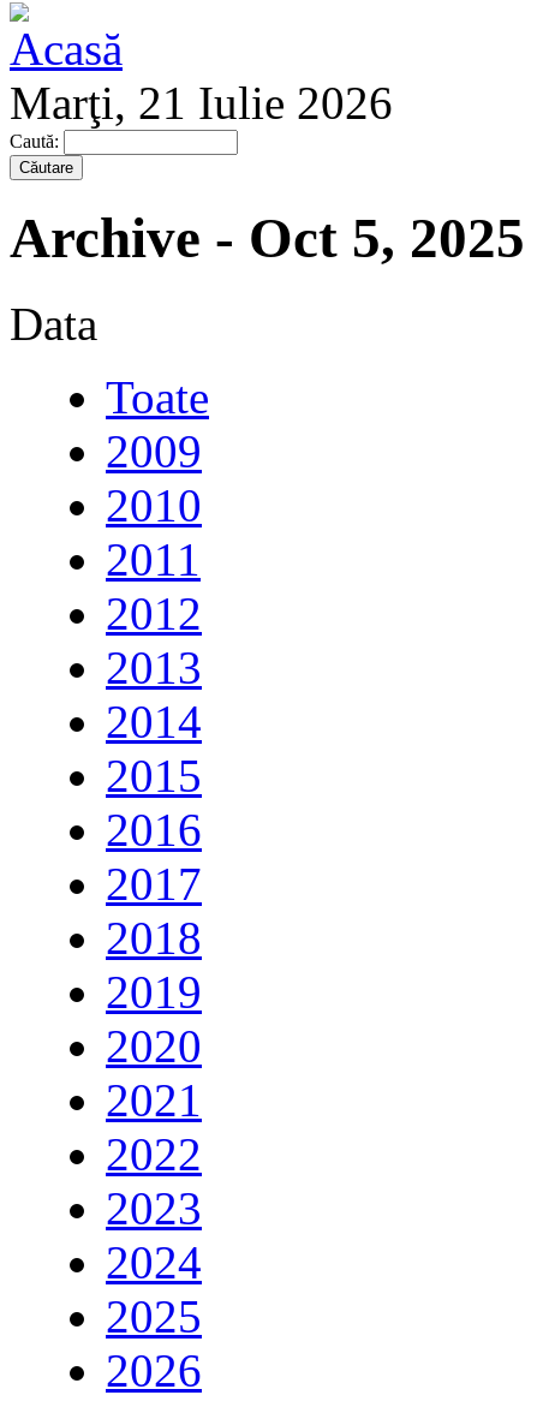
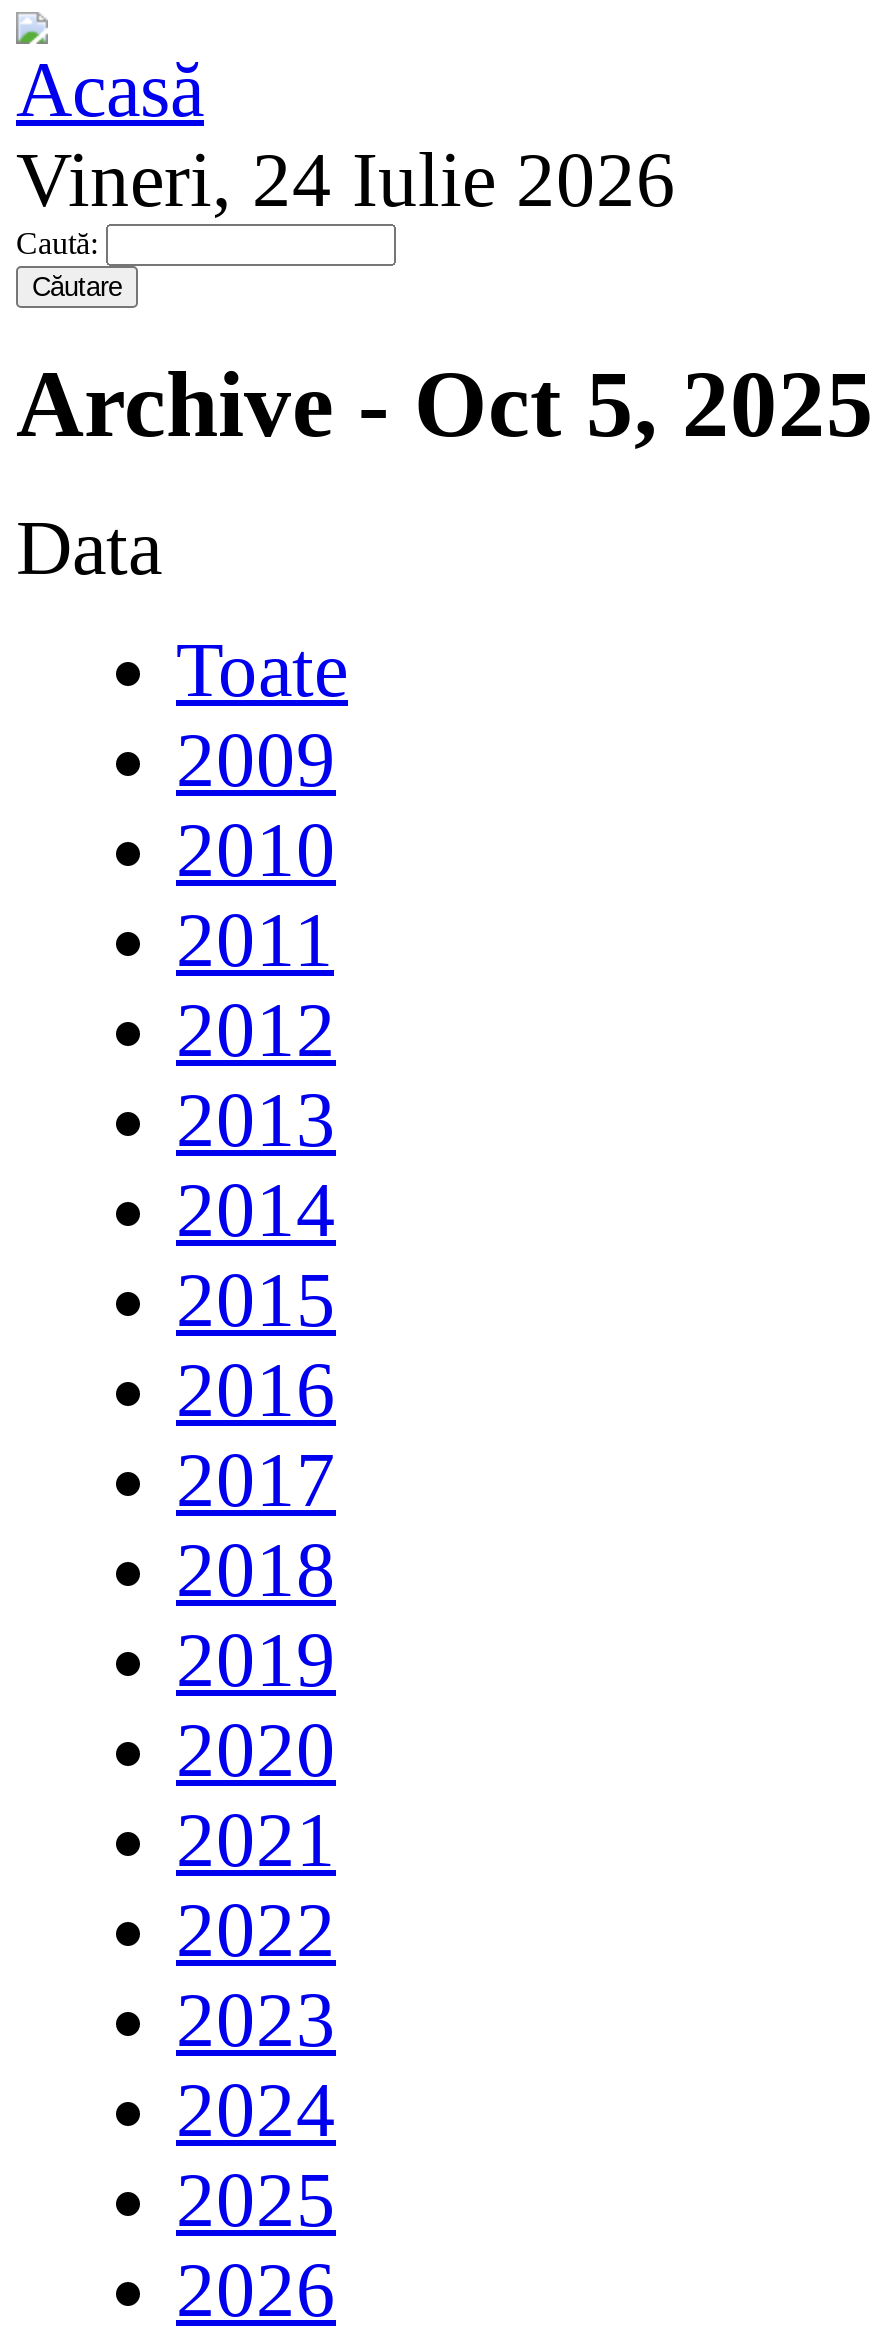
- Marţi, 21 Iulie 2026
+ Vineri, 24 Iulie 2026
